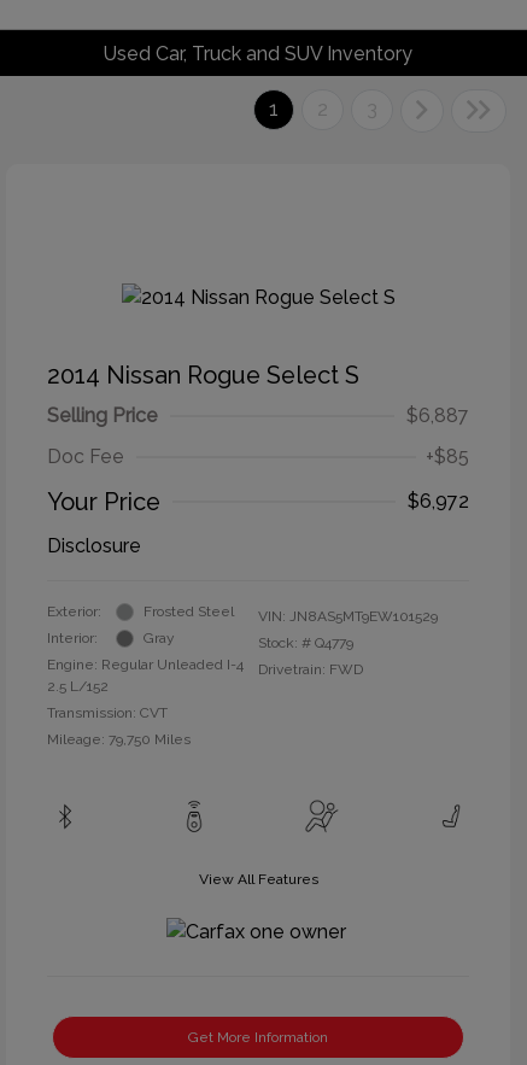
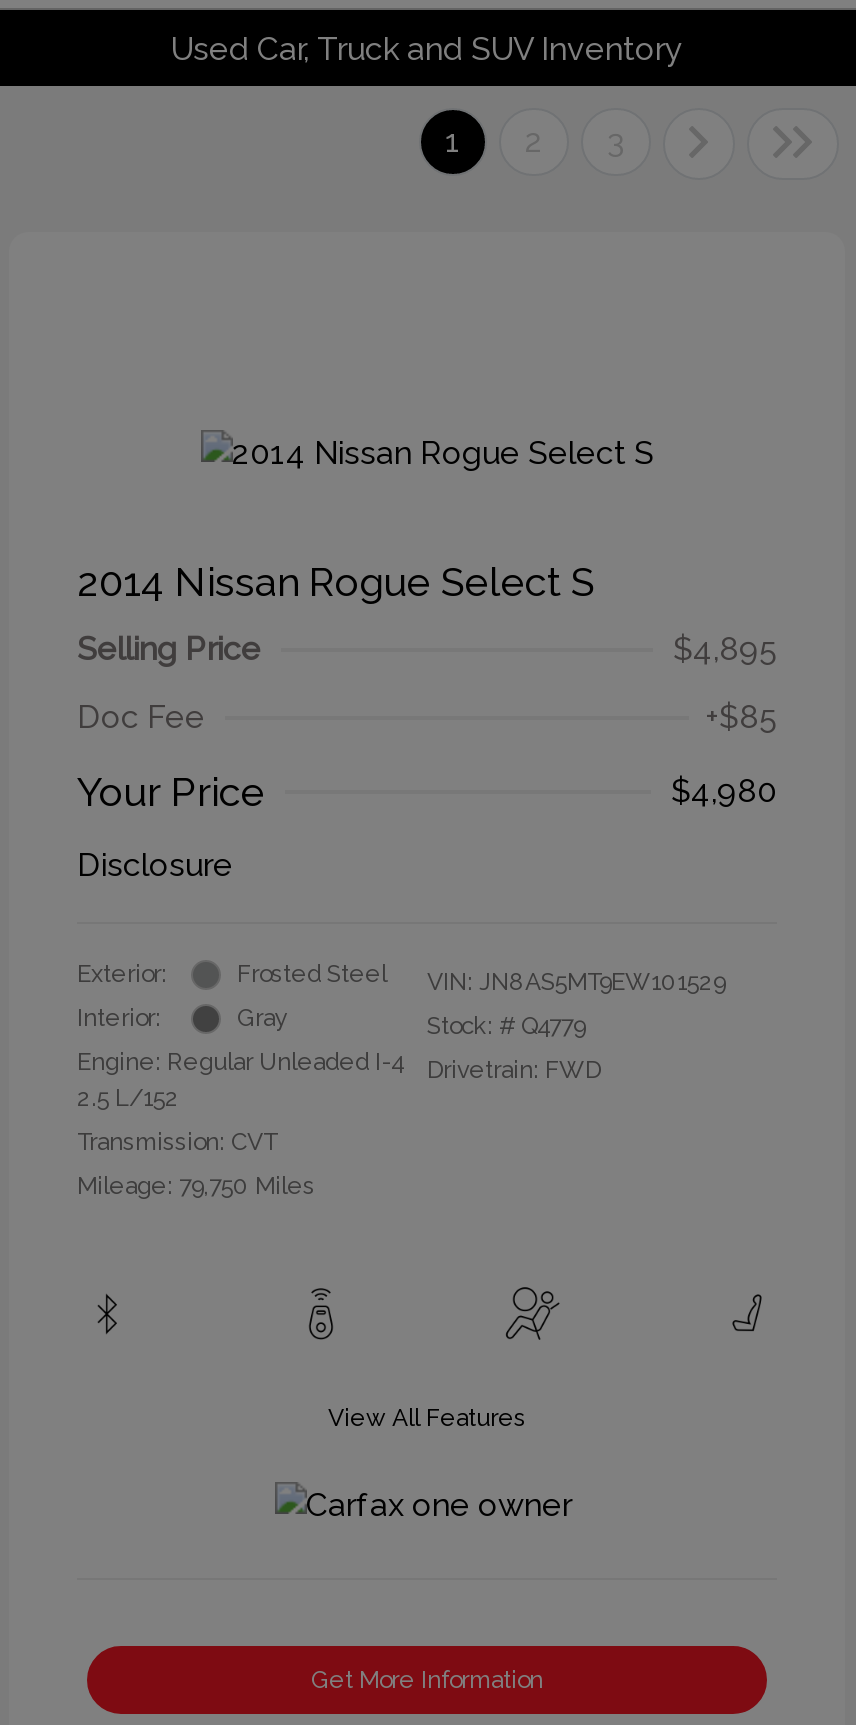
- $6,887
+ $4,895

- $6,972
+ $4,980
